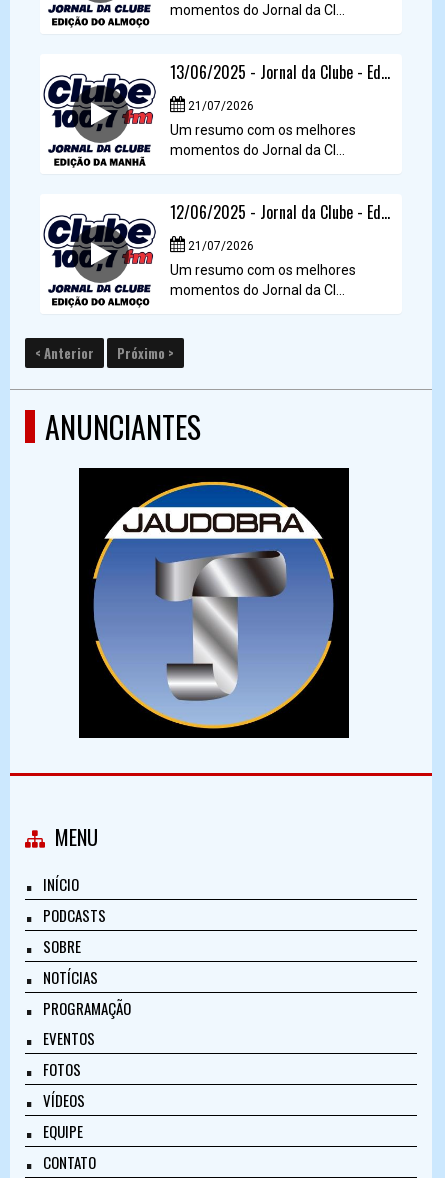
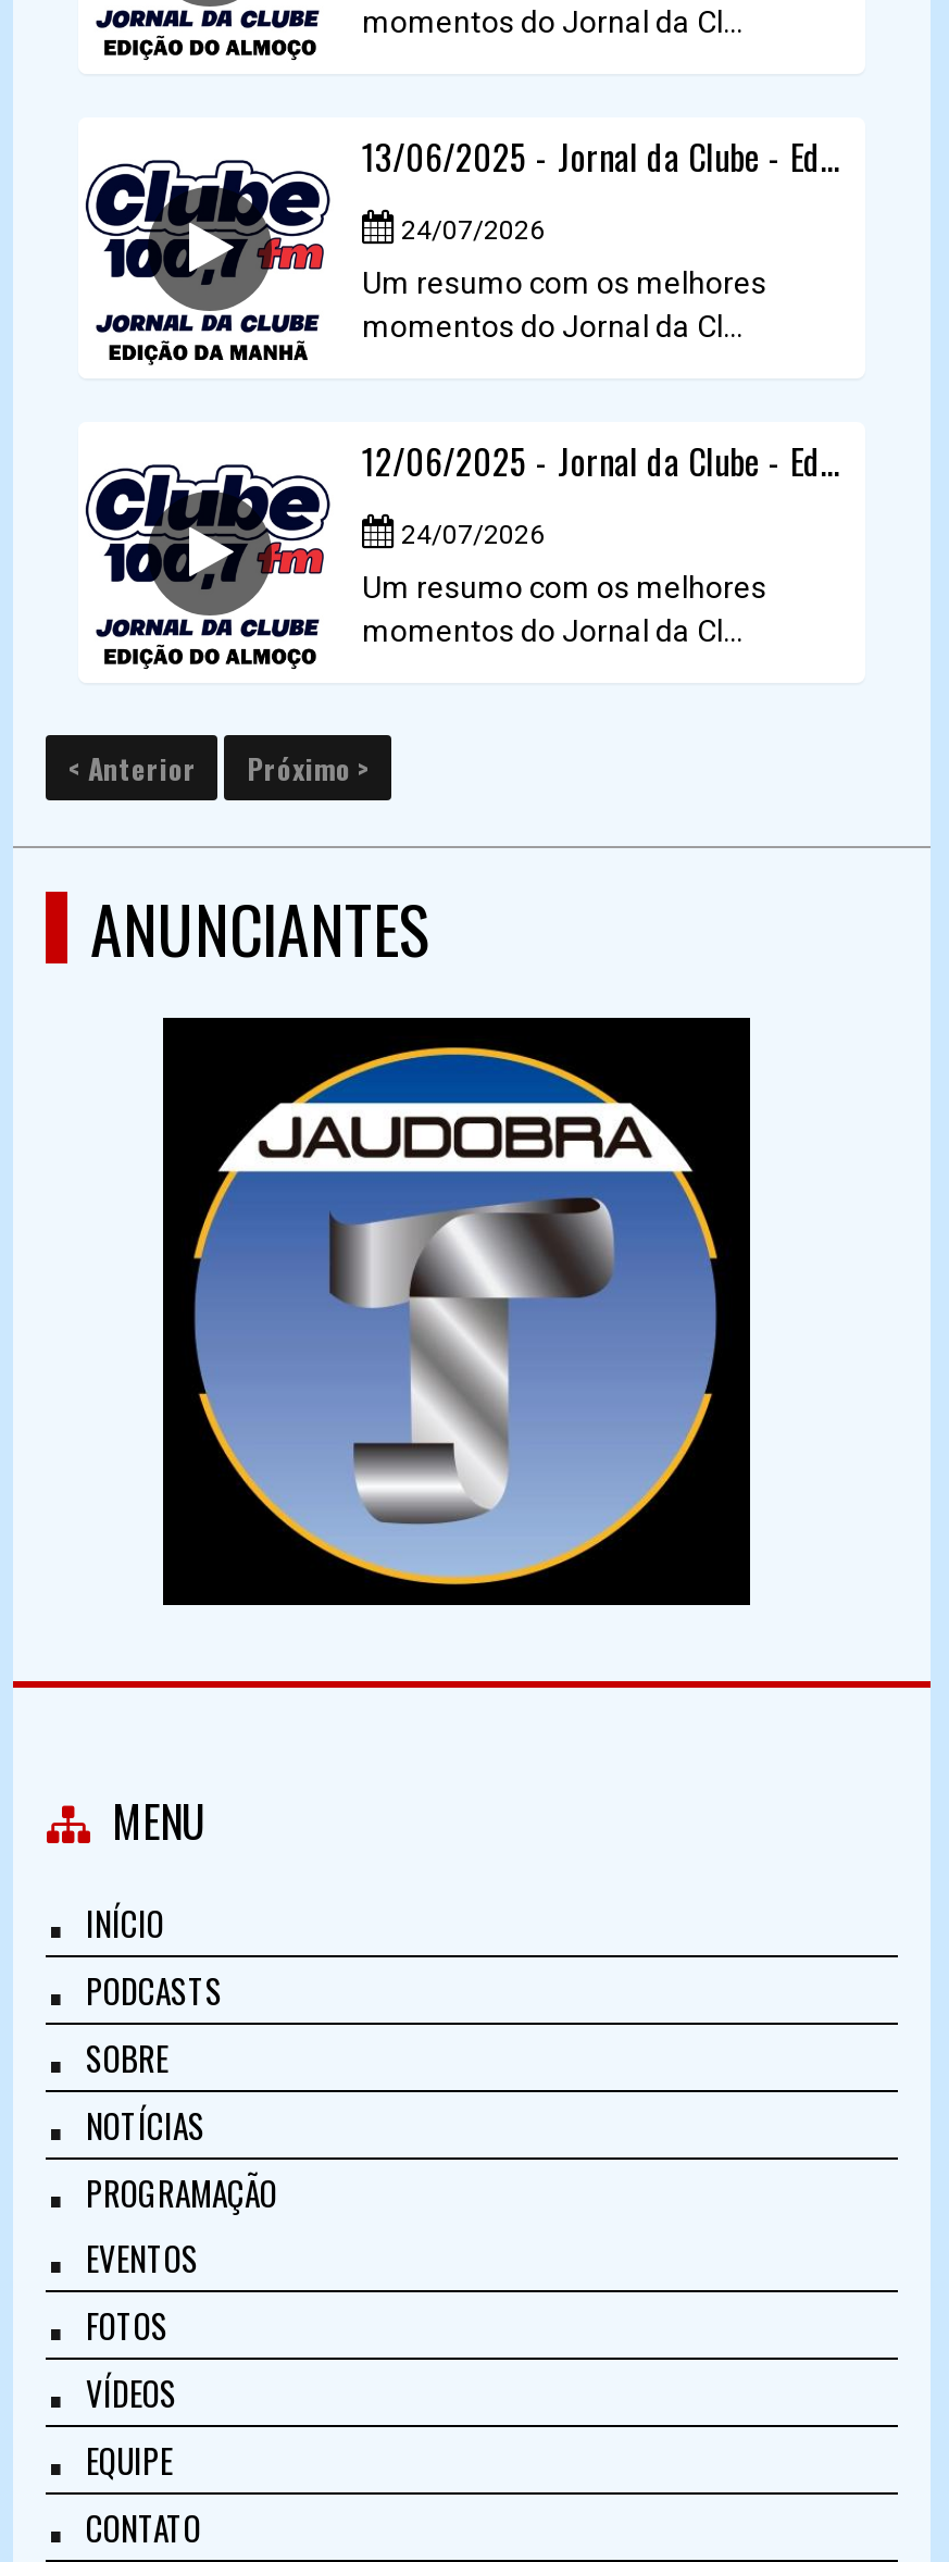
- 21/07/2026
+ 24/07/2026

- 21/07/2026
+ 24/07/2026
